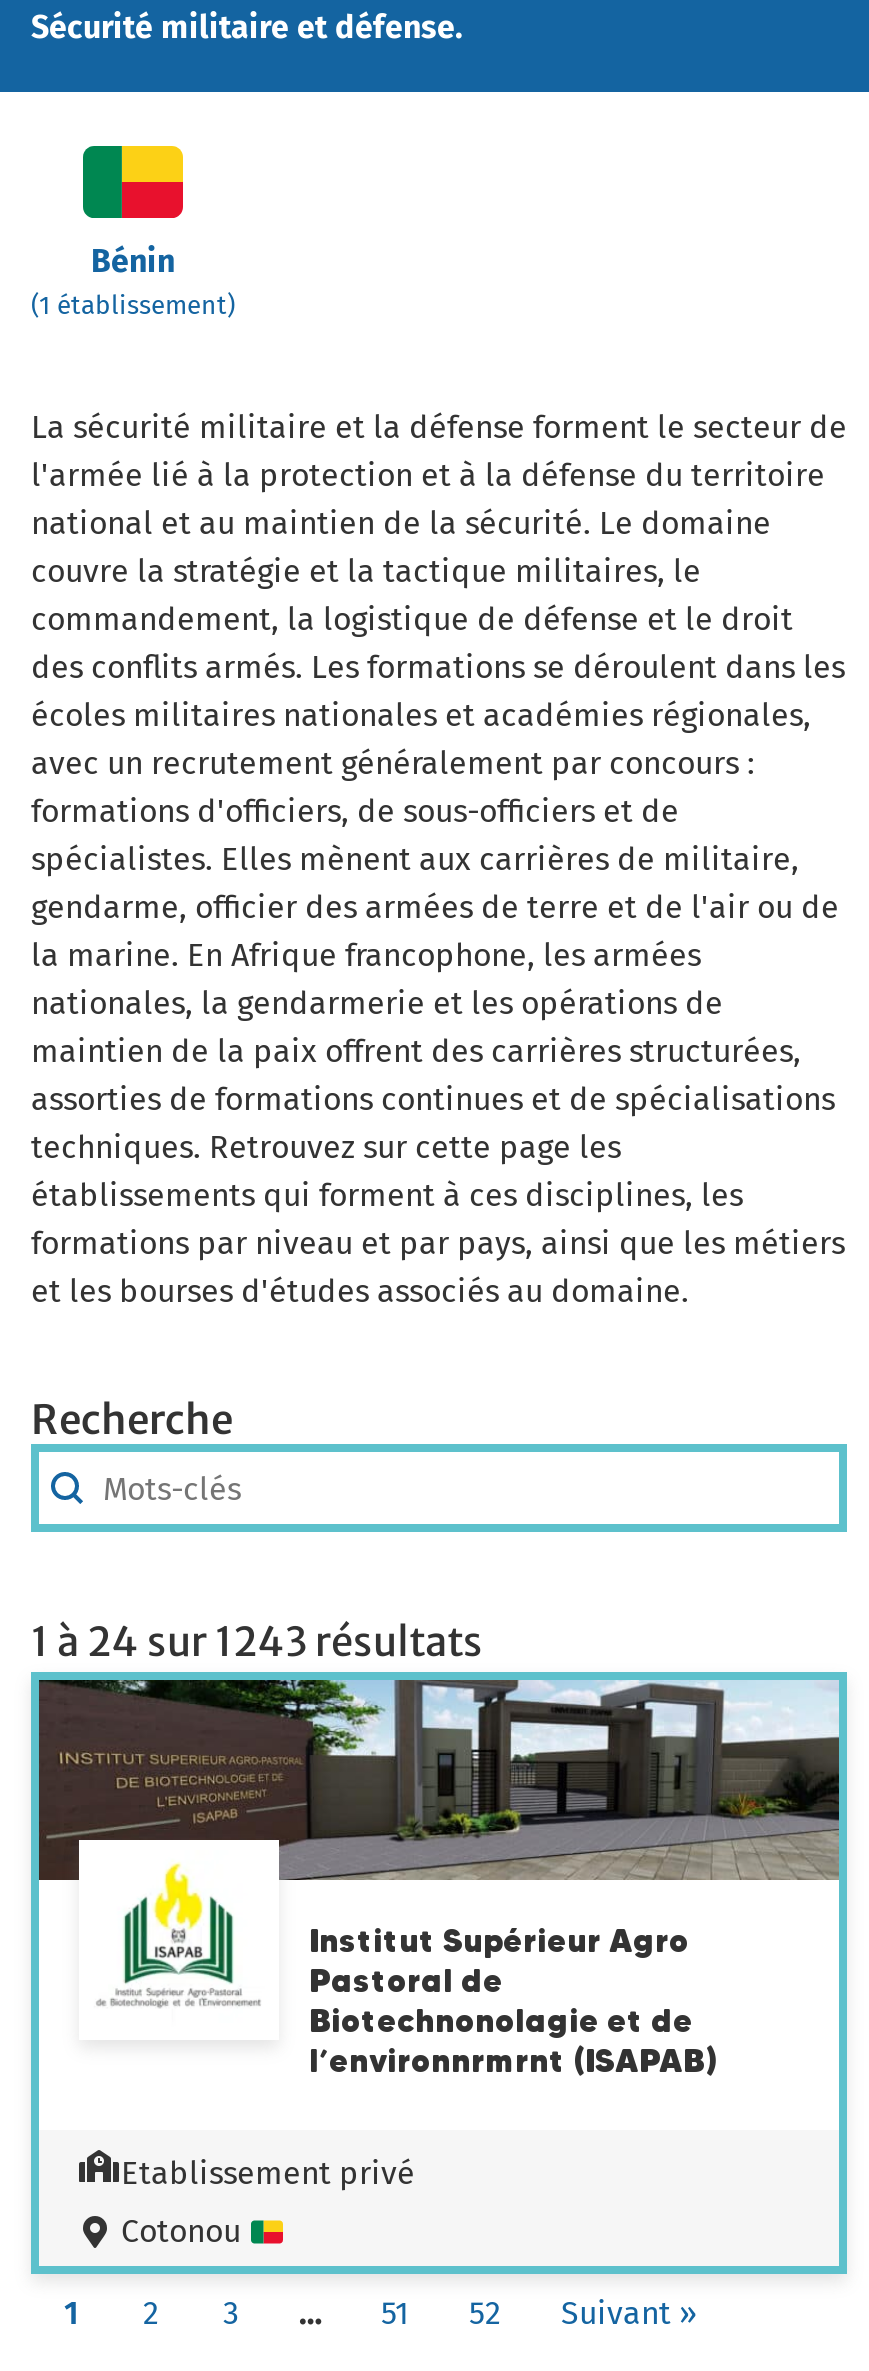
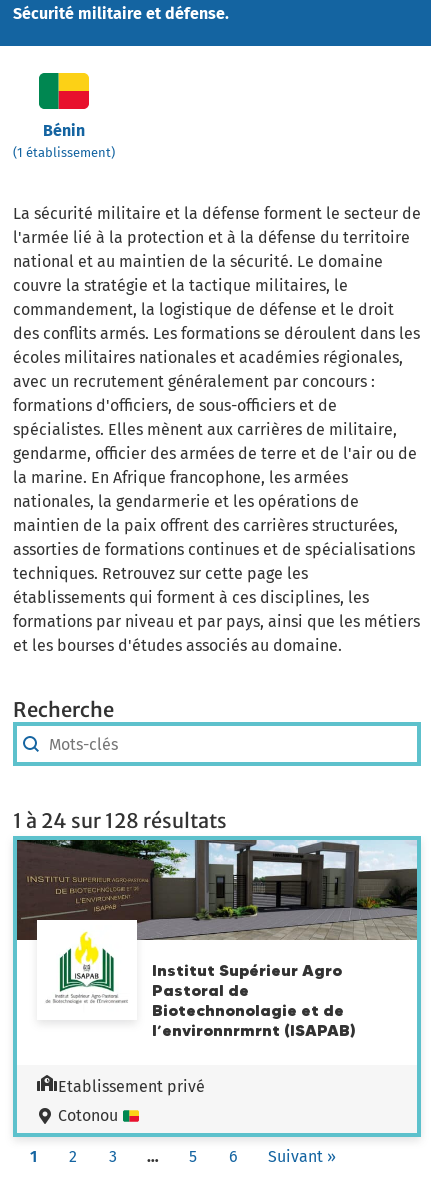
- 1 à 24 sur 1243 résultats
+ 1 à 24 sur 128 résultats

- 51
+ 5

- 52
+ 6
